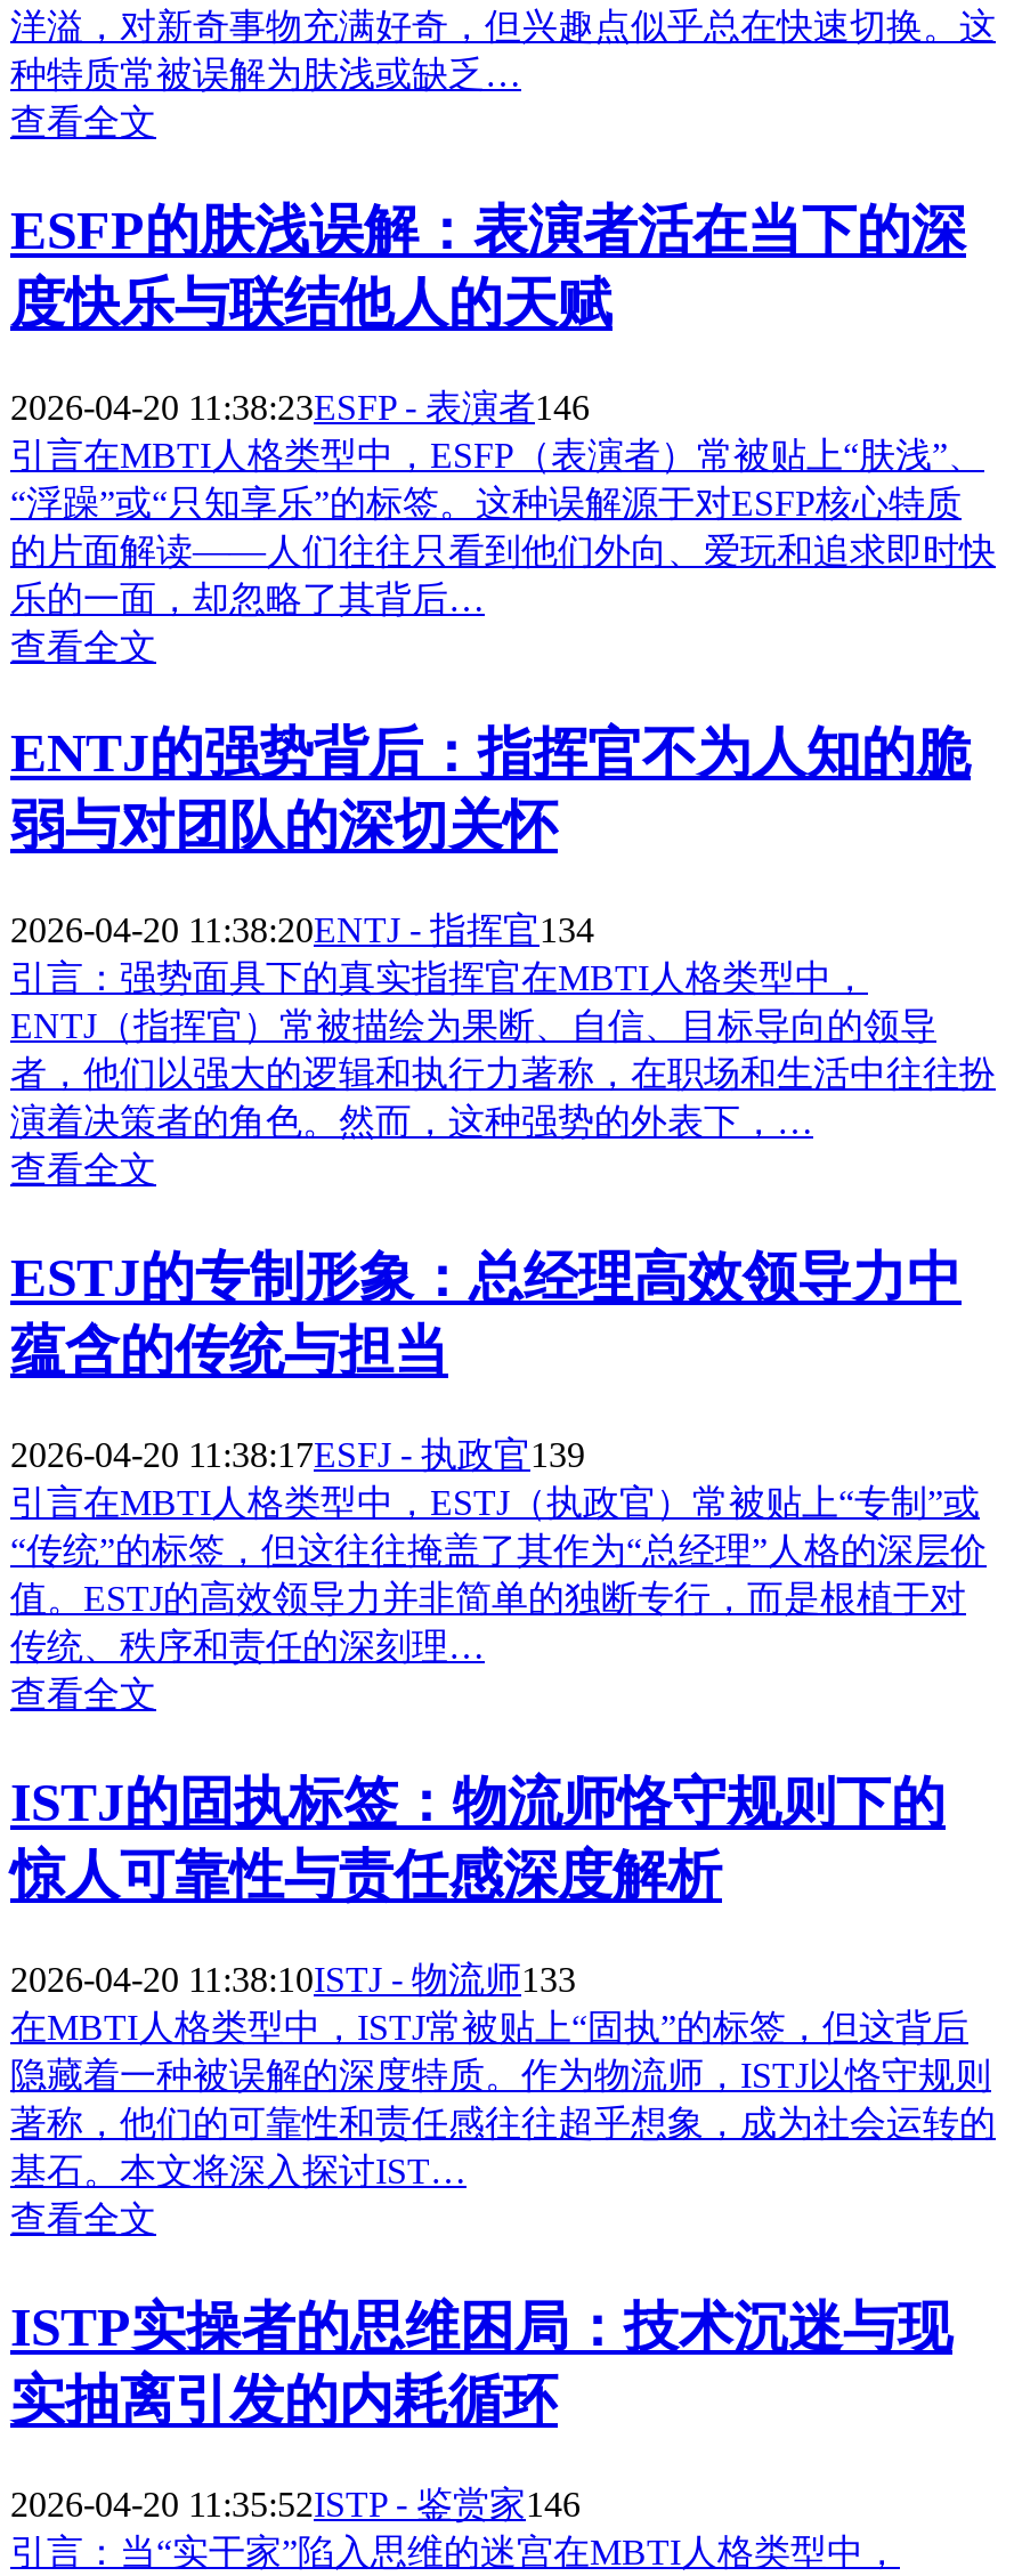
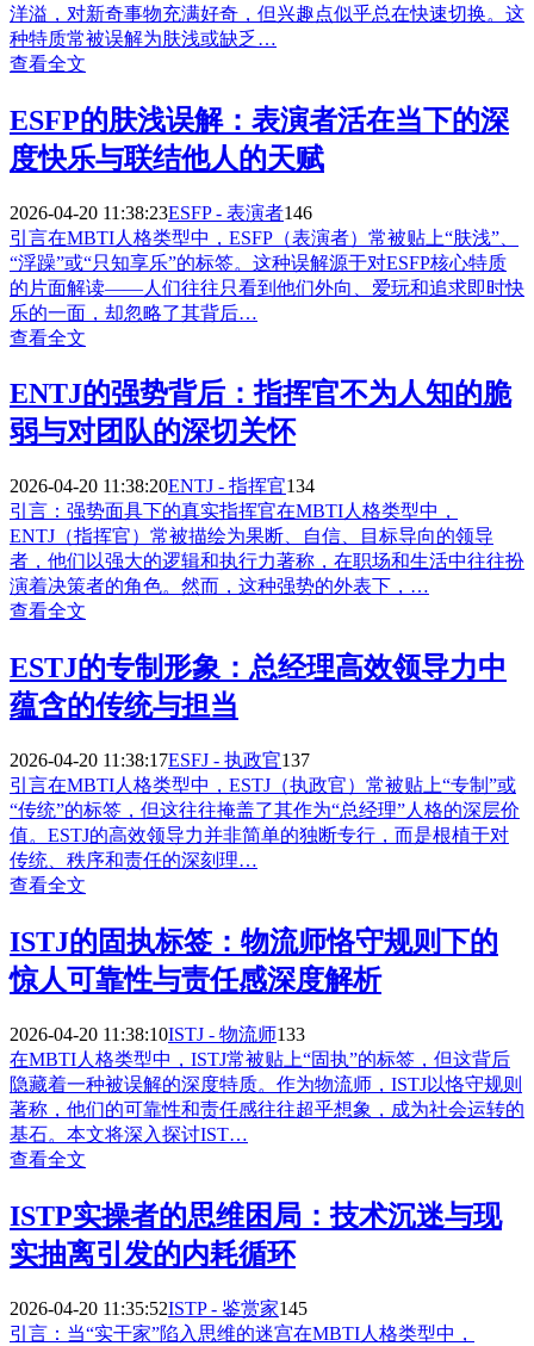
- 2026-04-20 11:38:17ESFJ - 执政官139
+ 2026-04-20 11:38:17ESFJ - 执政官137

- 2026-04-20 11:35:52ISTP - 鉴赏家146
+ 2026-04-20 11:35:52ISTP - 鉴赏家145
